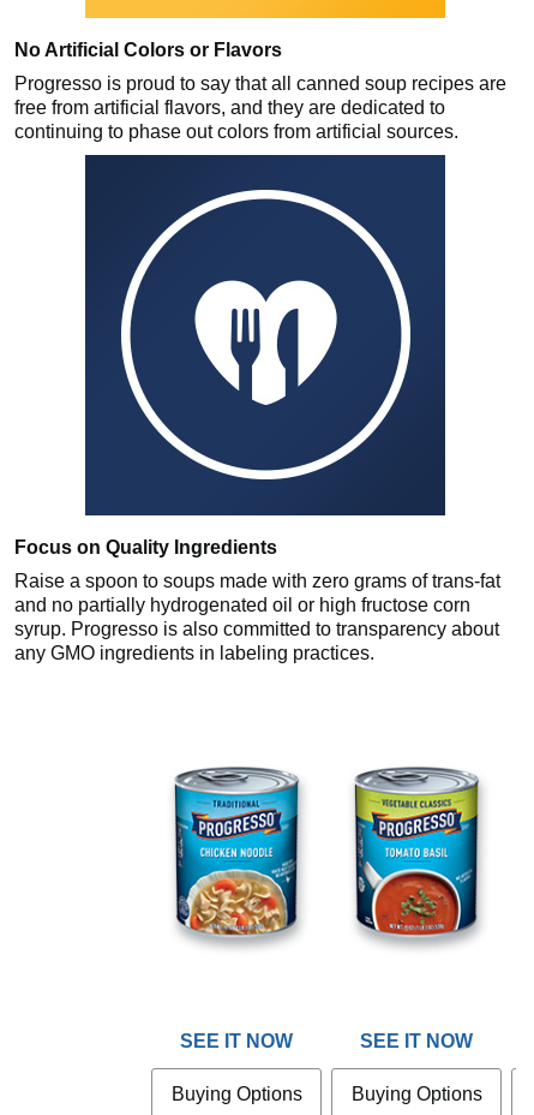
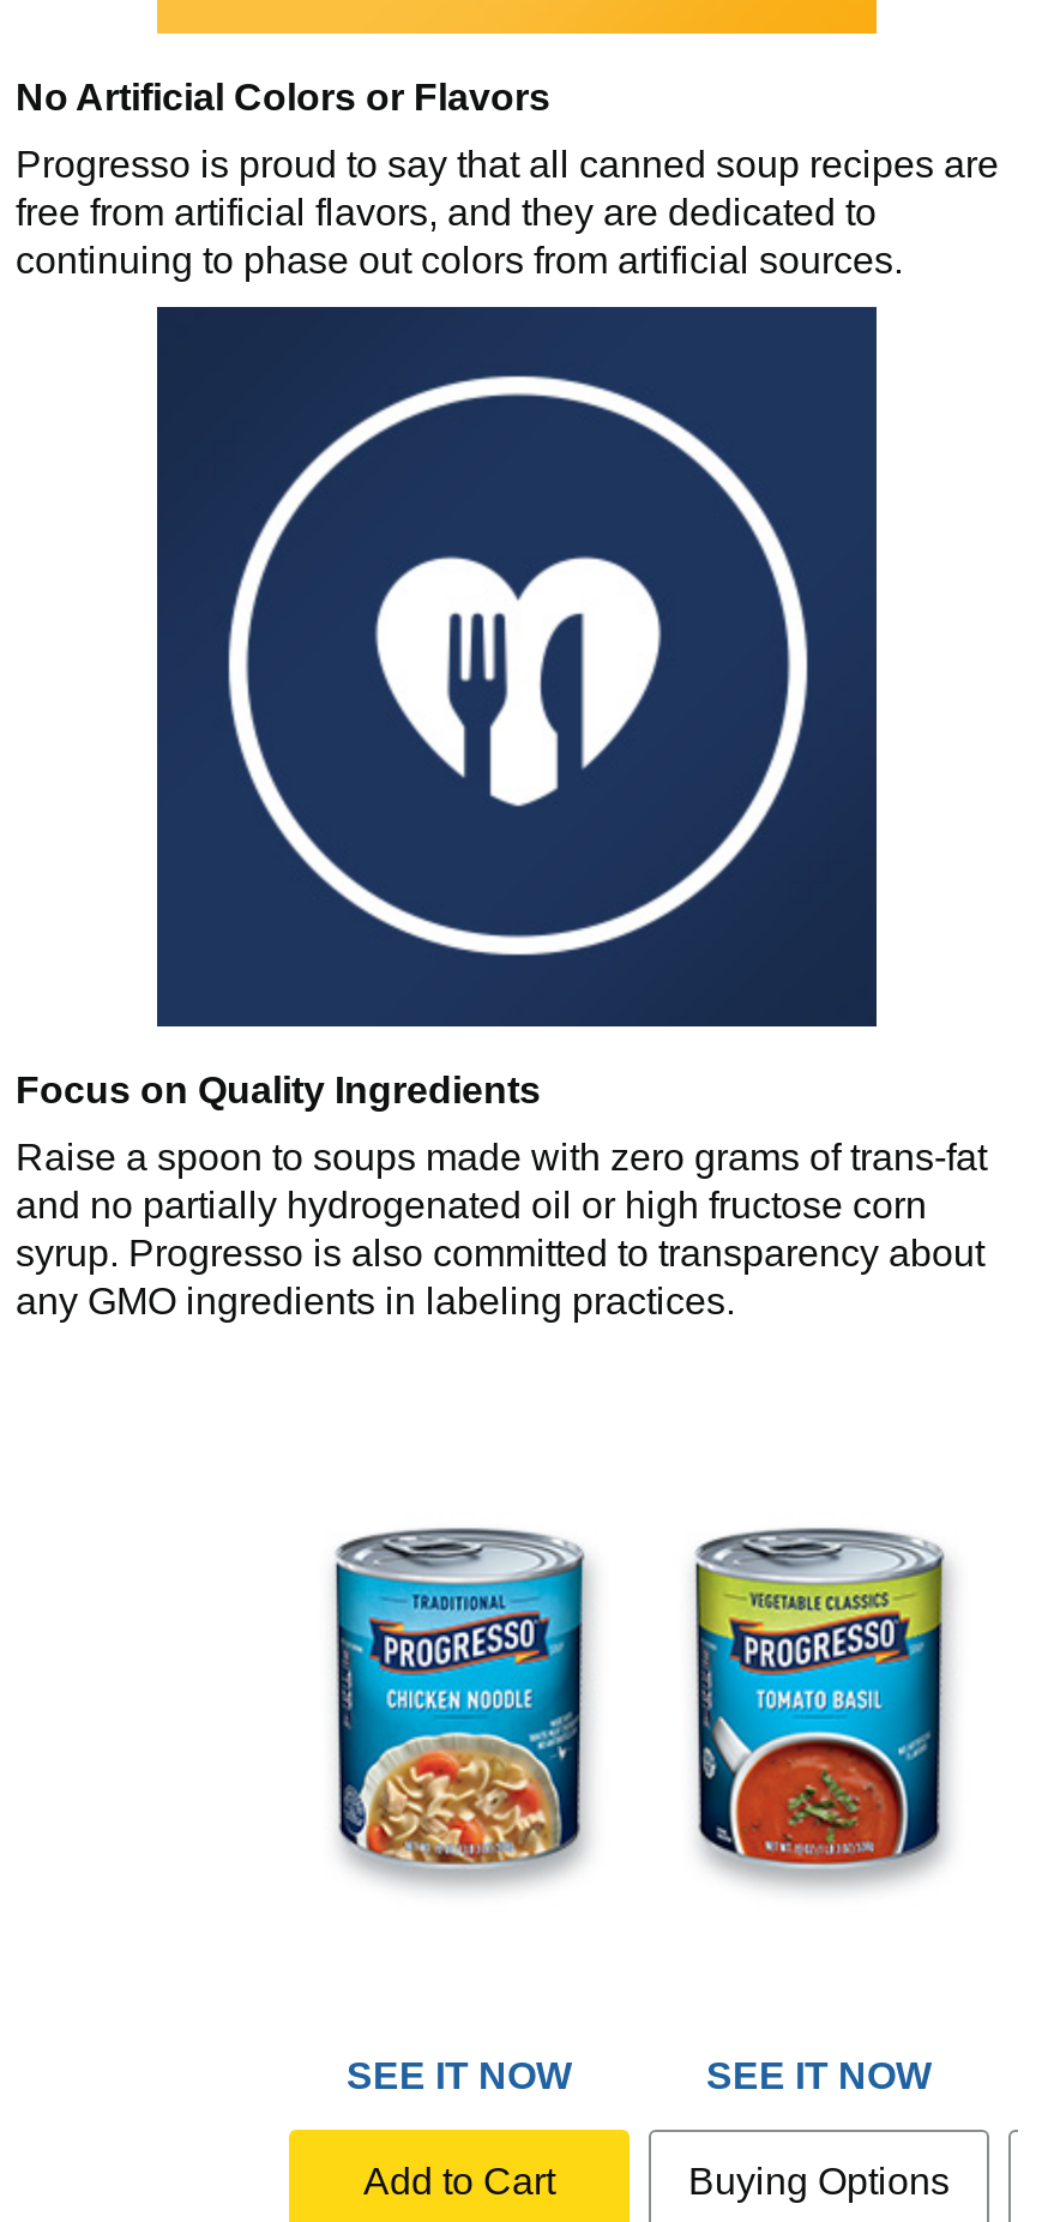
- Buying Options
+ Add to Cart
